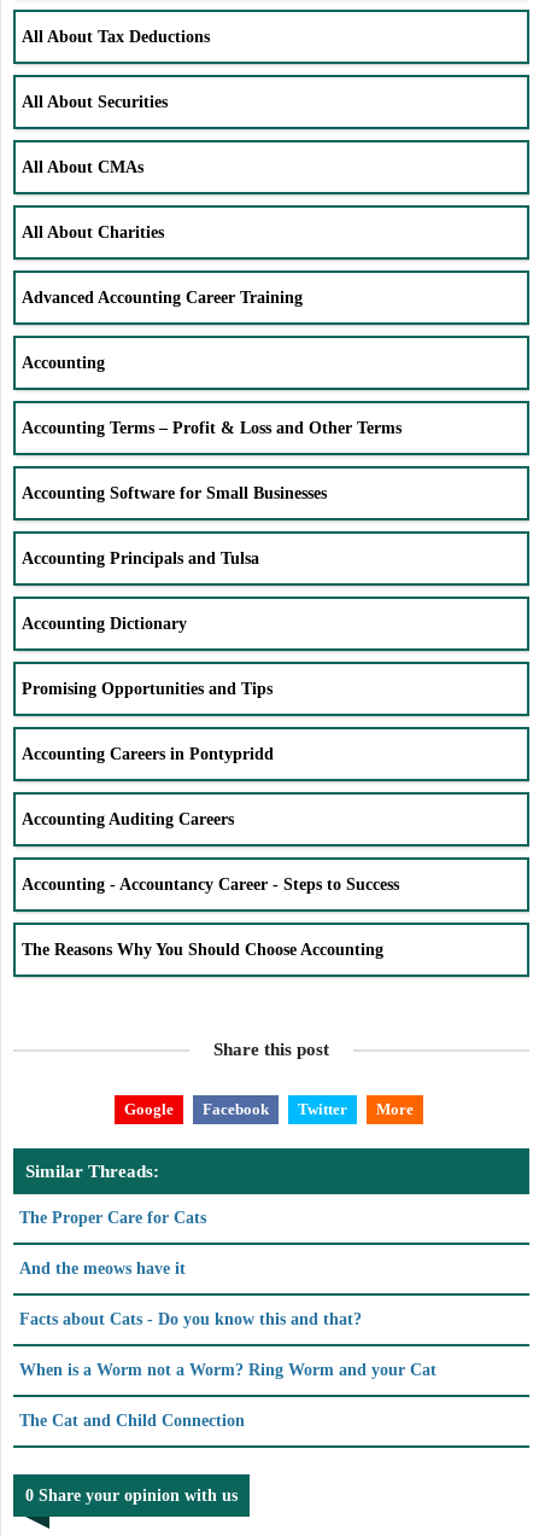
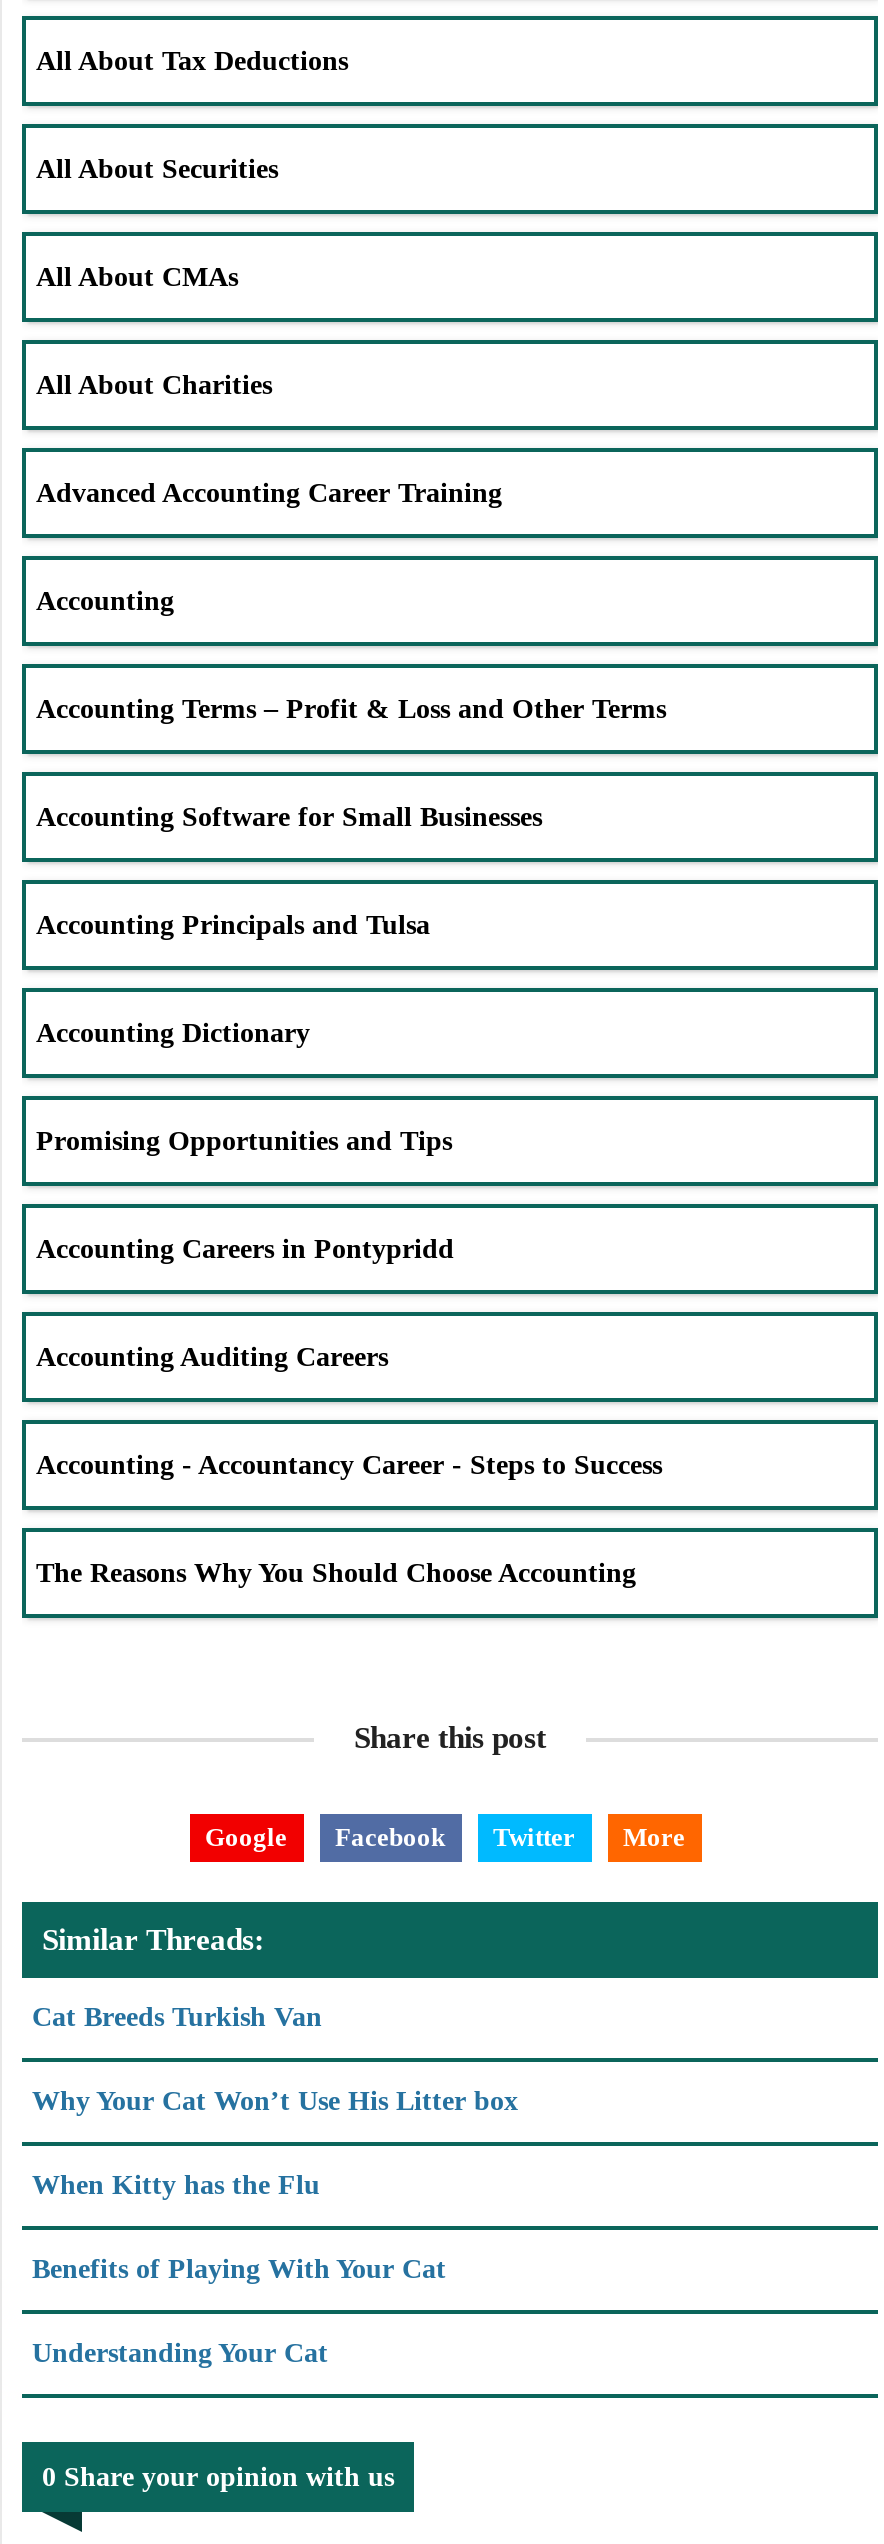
- The Proper Care for Cats
+ Cat Breeds Turkish Van

- And the meows have it
+ Why Your Cat Won’t Use His Litter box

- Facts about Cats - Do you know this and that?
+ When Kitty has the Flu

- When is a Worm not a Worm? Ring Worm and your Cat
+ Benefits of Playing With Your Cat

- The Cat and Child Connection
+ Understanding Your Cat
